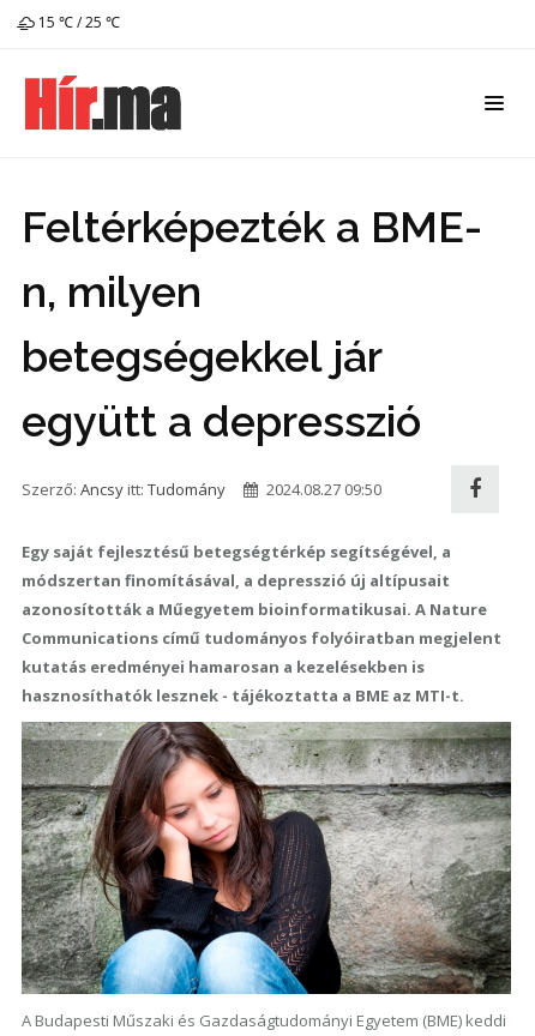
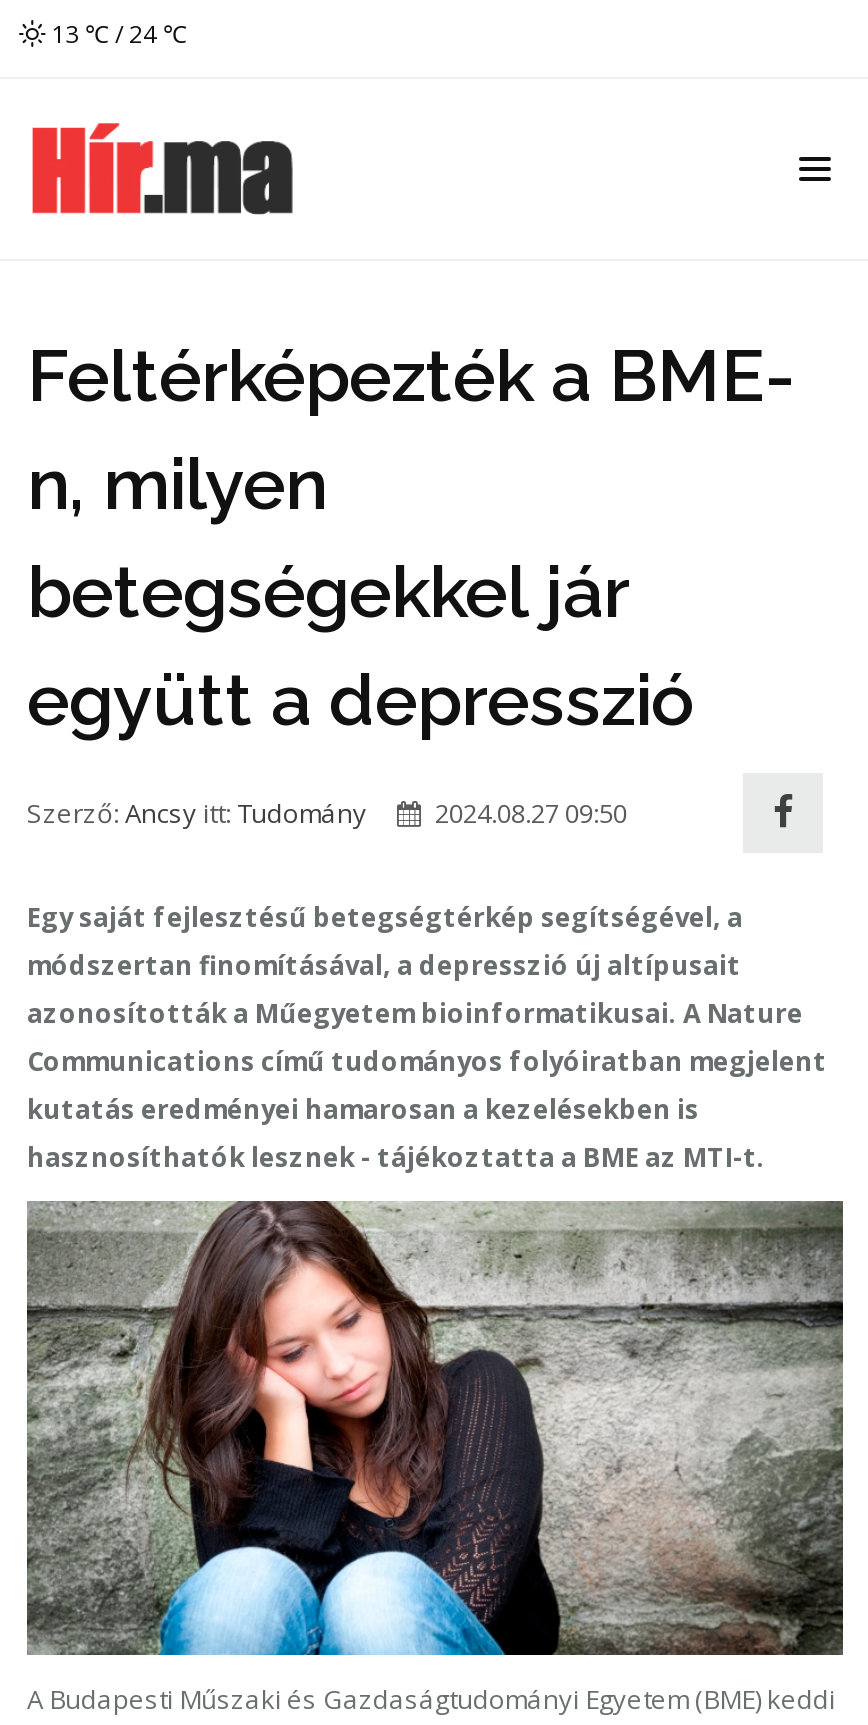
- 15 ℃ / 25 ℃
+ 13 ℃ / 24 ℃
